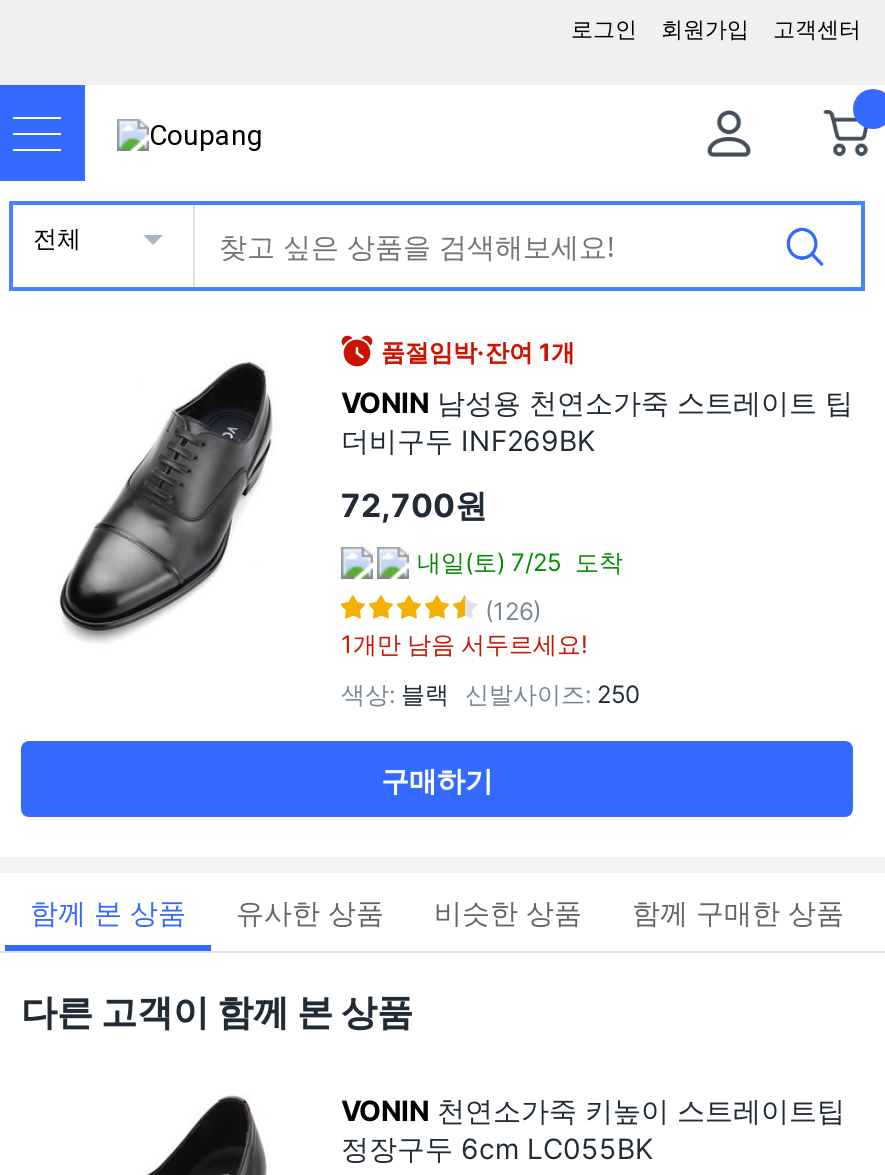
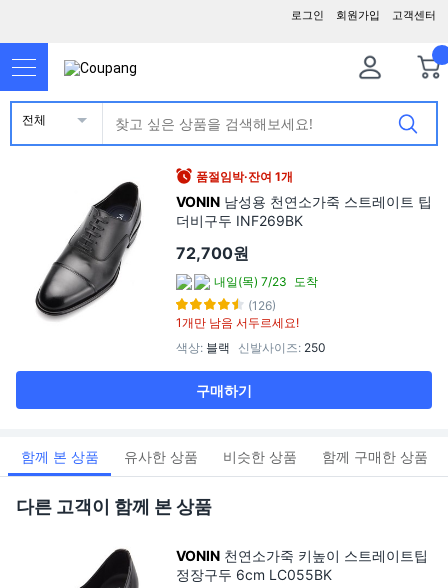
- 내일(토) 7/25 도착
+ 내일(목) 7/23 도착
